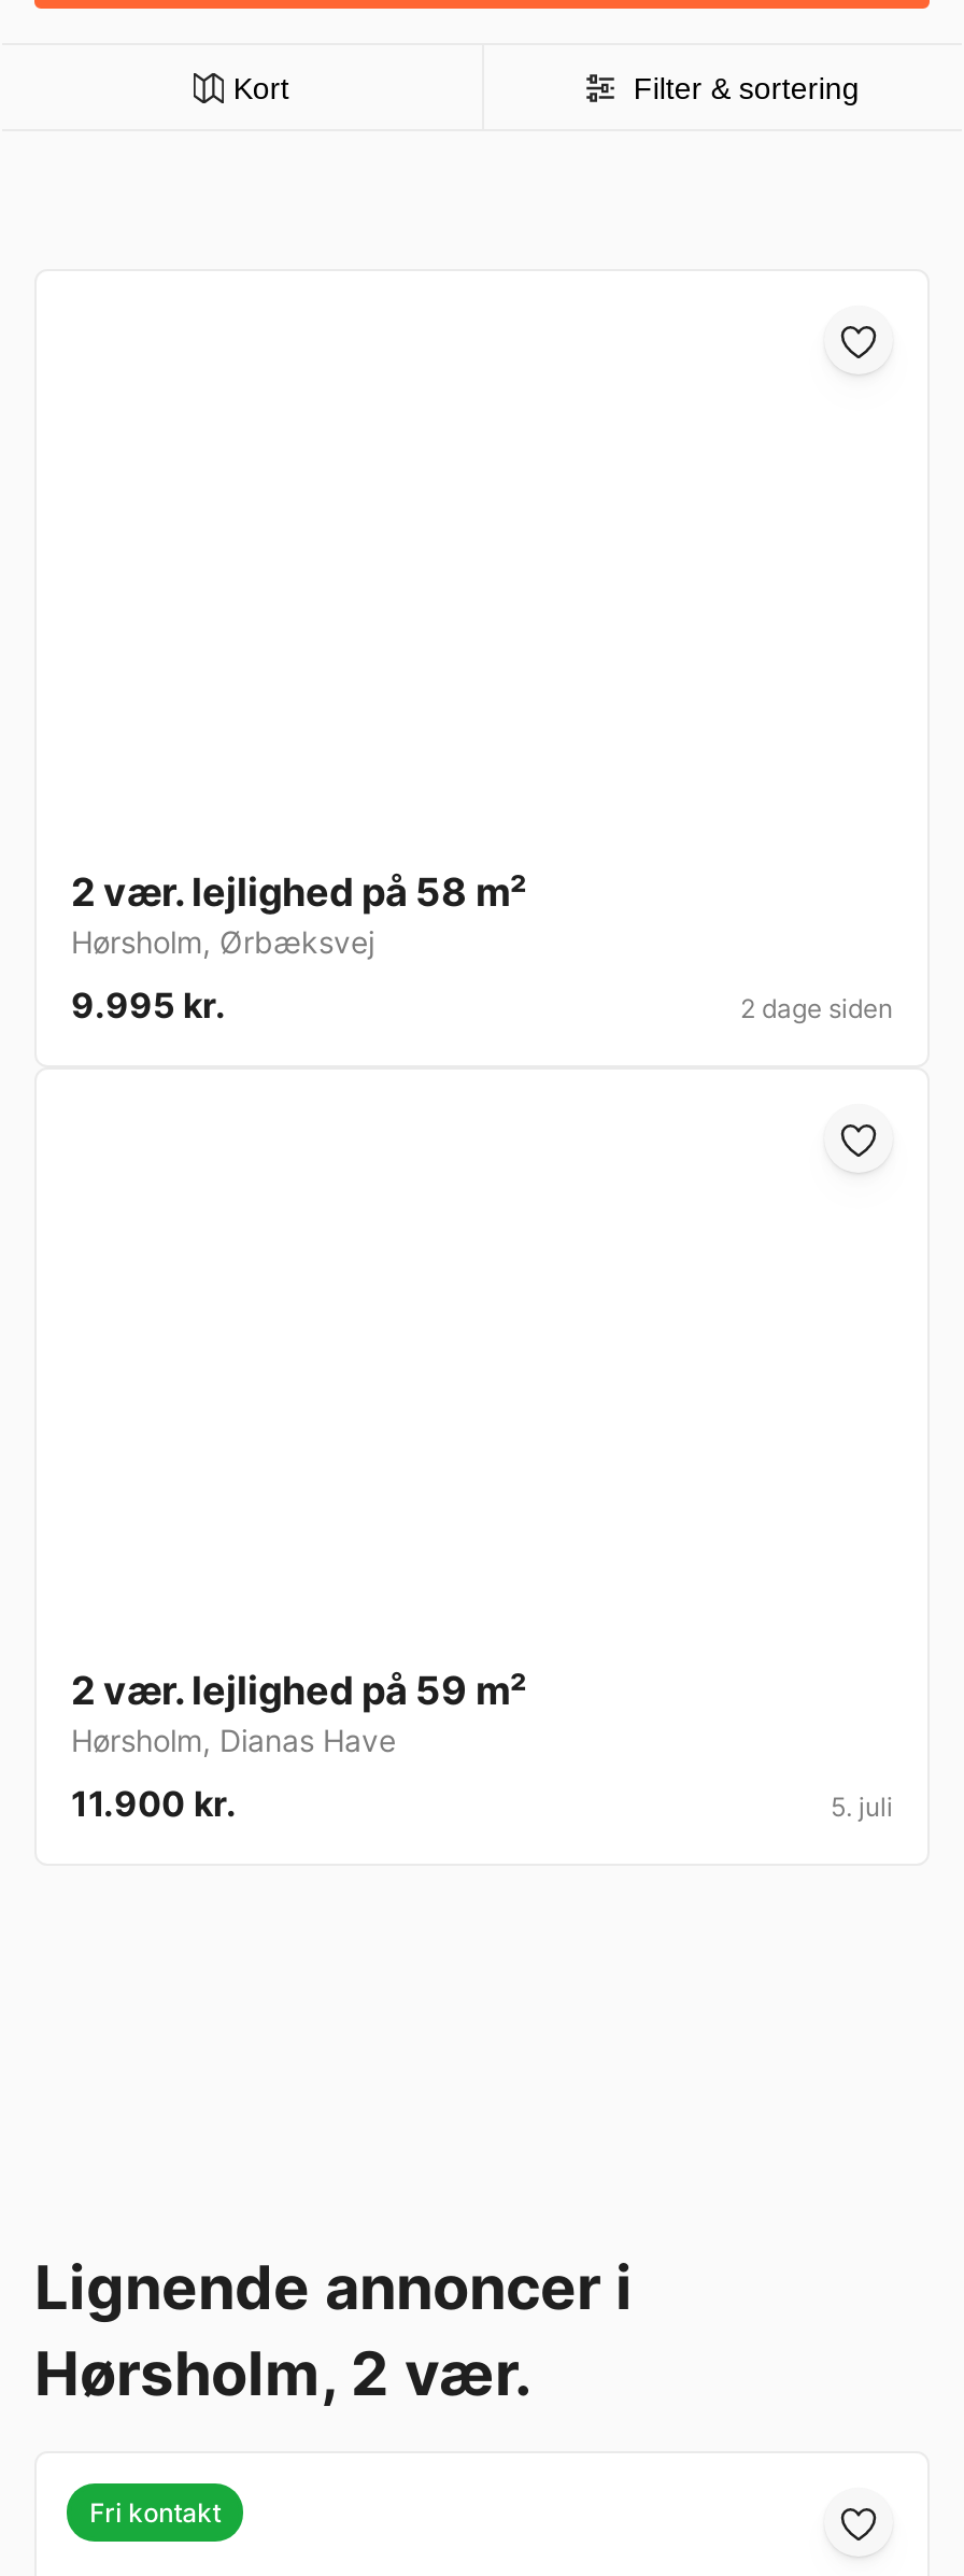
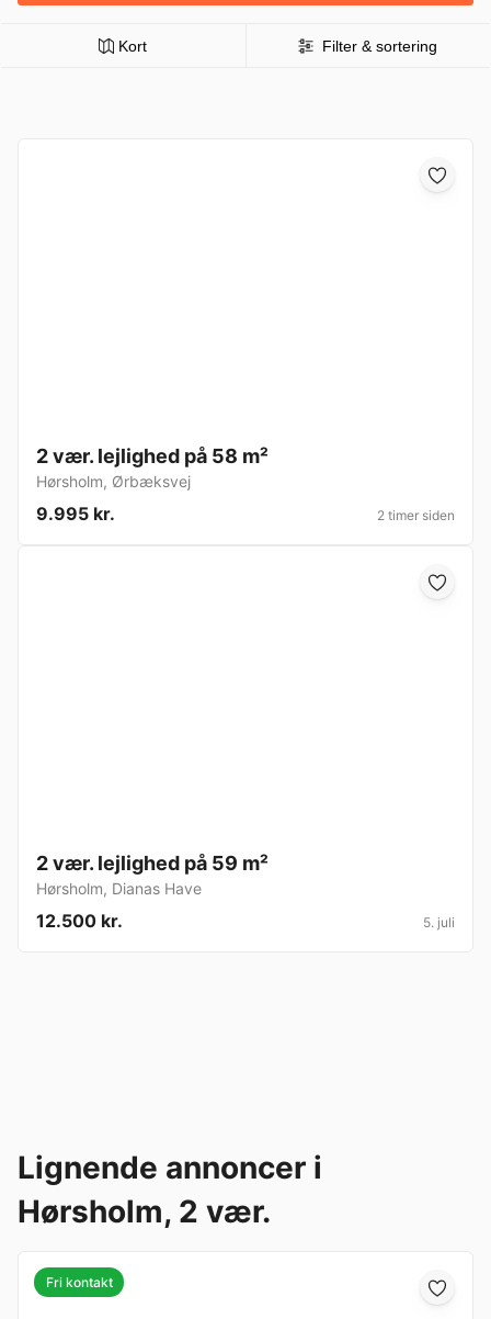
- 2 dage siden
+ 2 timer siden

- 11.900 kr.
+ 12.500 kr.
